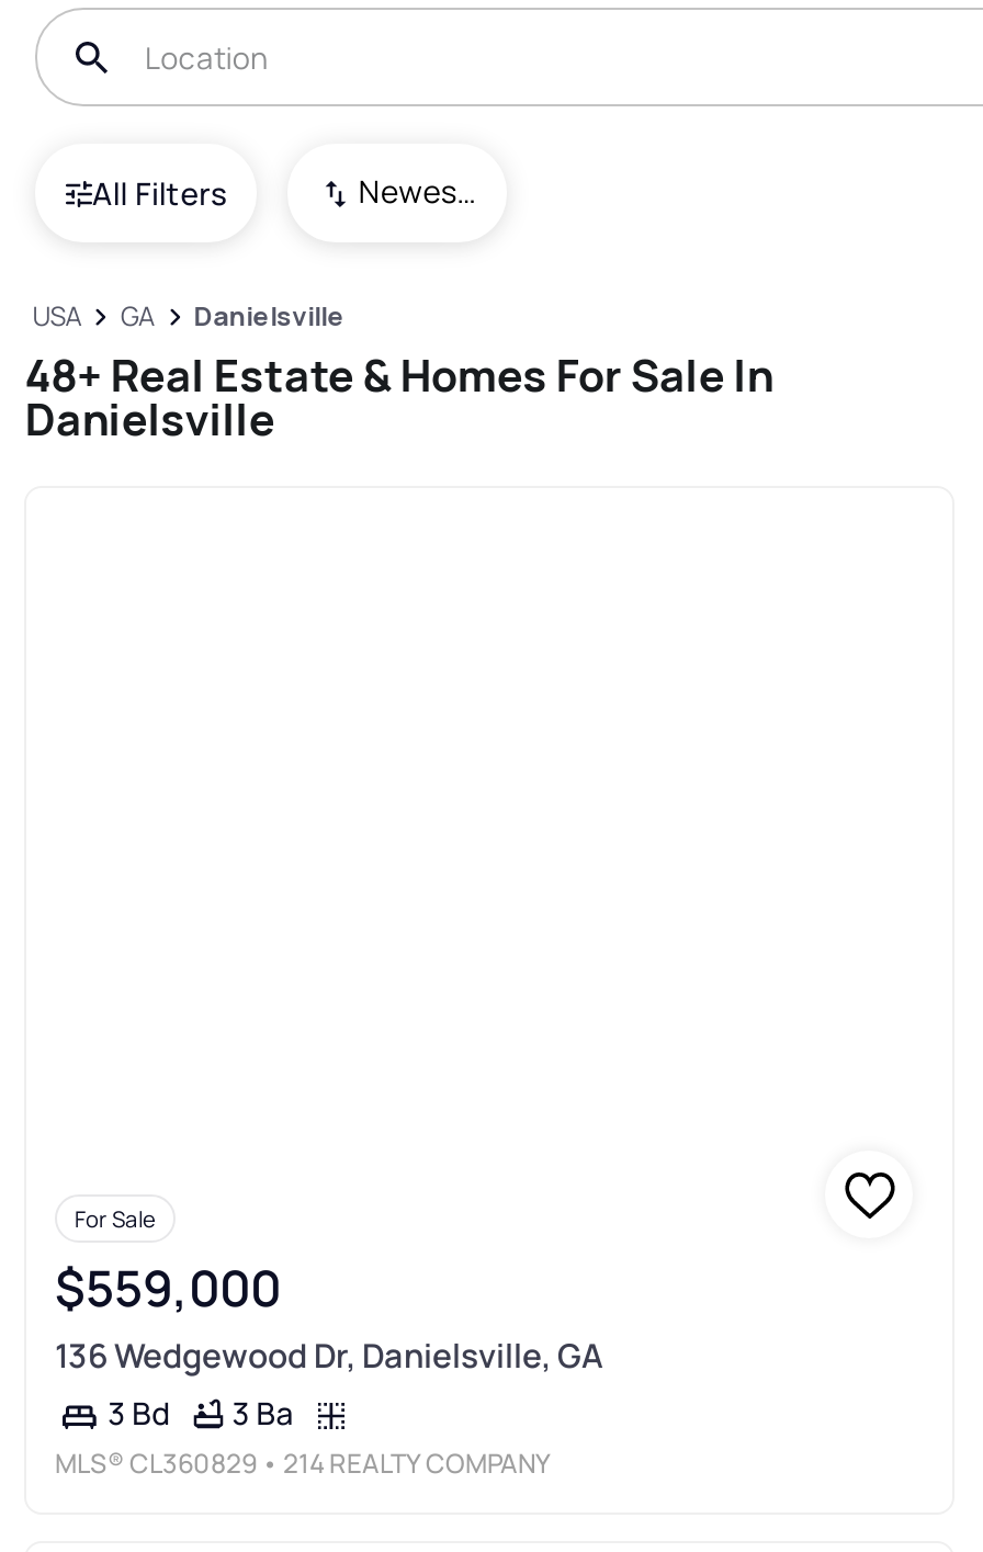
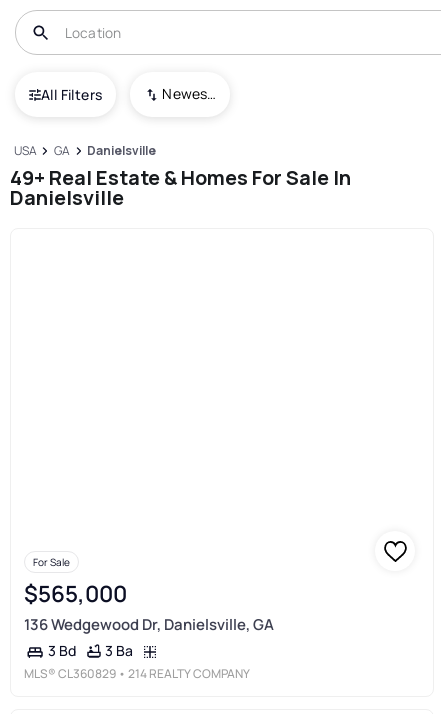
- 48+ Real Estate & Homes For Sale In
+ 49+ Real Estate & Homes For Sale In

- $559,000
+ $565,000
